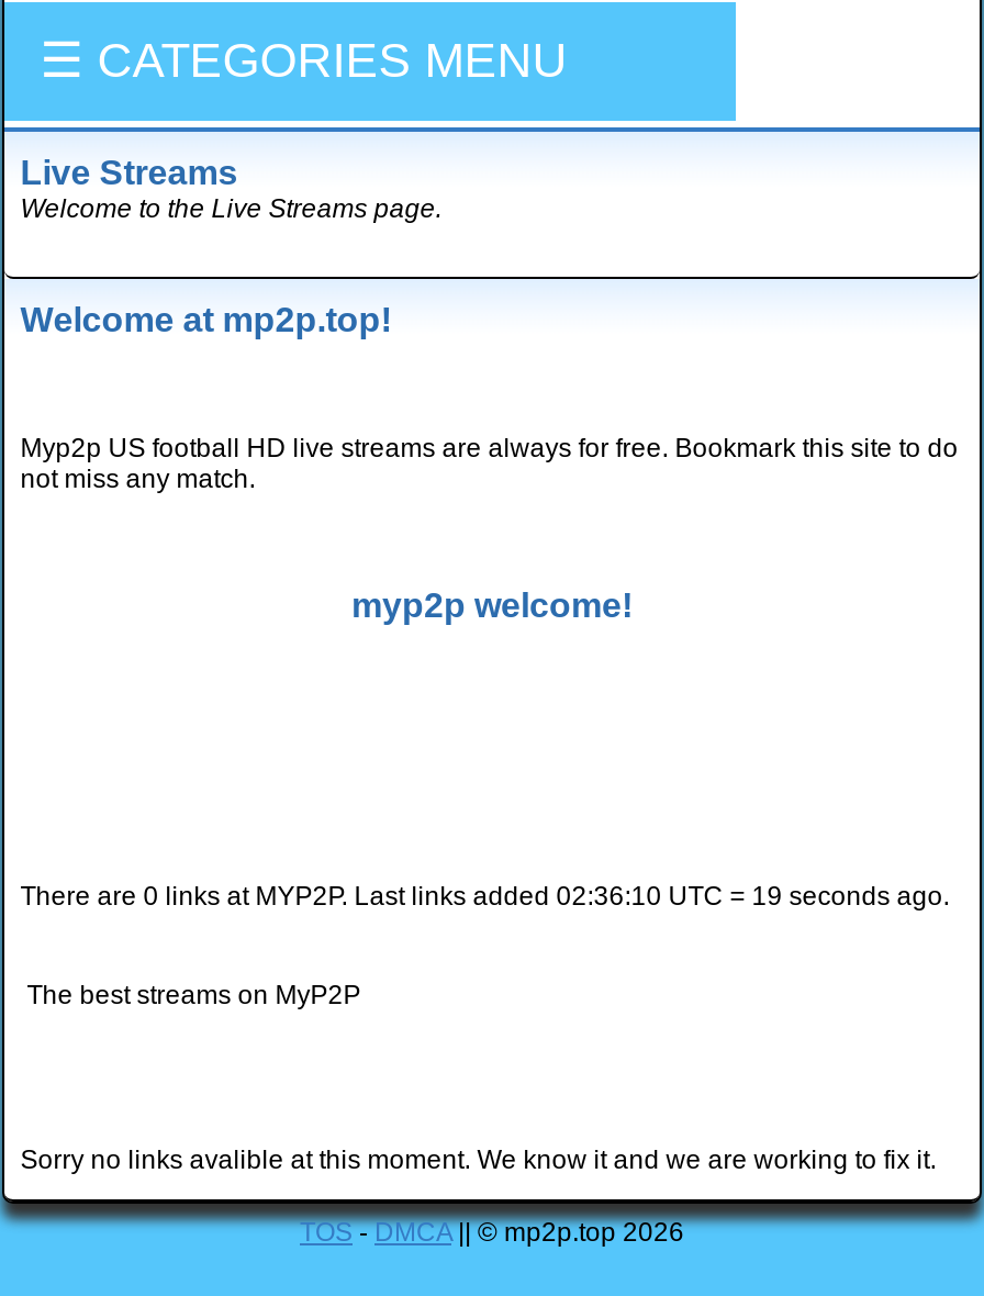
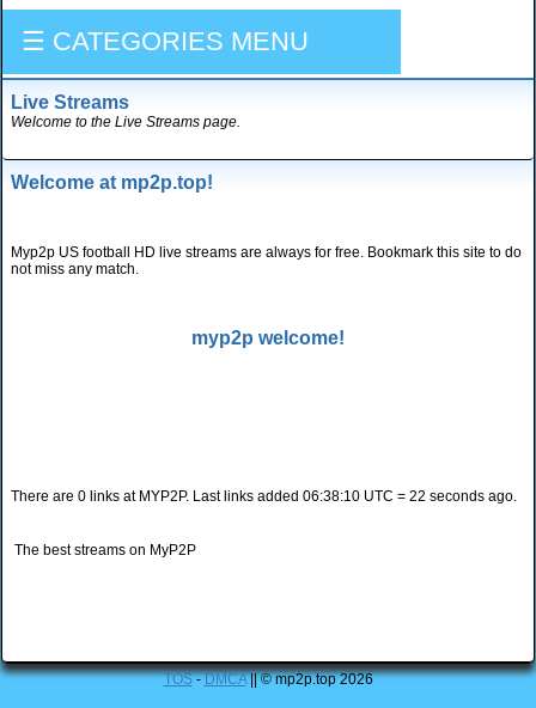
- There are 0 links at MYP2P. Last links added 02:36:10 UTC = 19 seconds ago.
+ There are 0 links at MYP2P. Last links added 06:38:10 UTC = 22 seconds ago.

- Sorry no links avalible at this moment. We know it and we are working to fix it.
